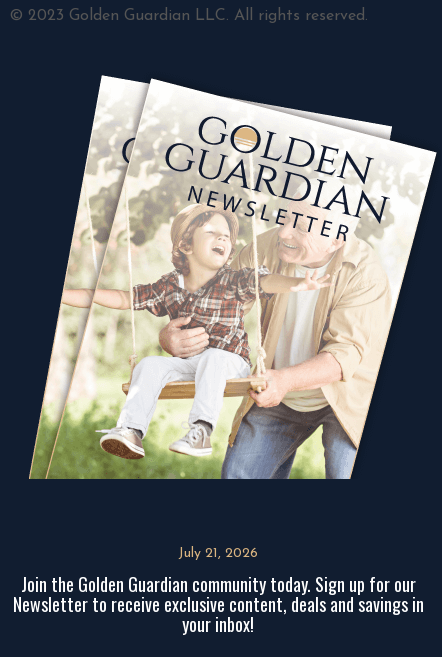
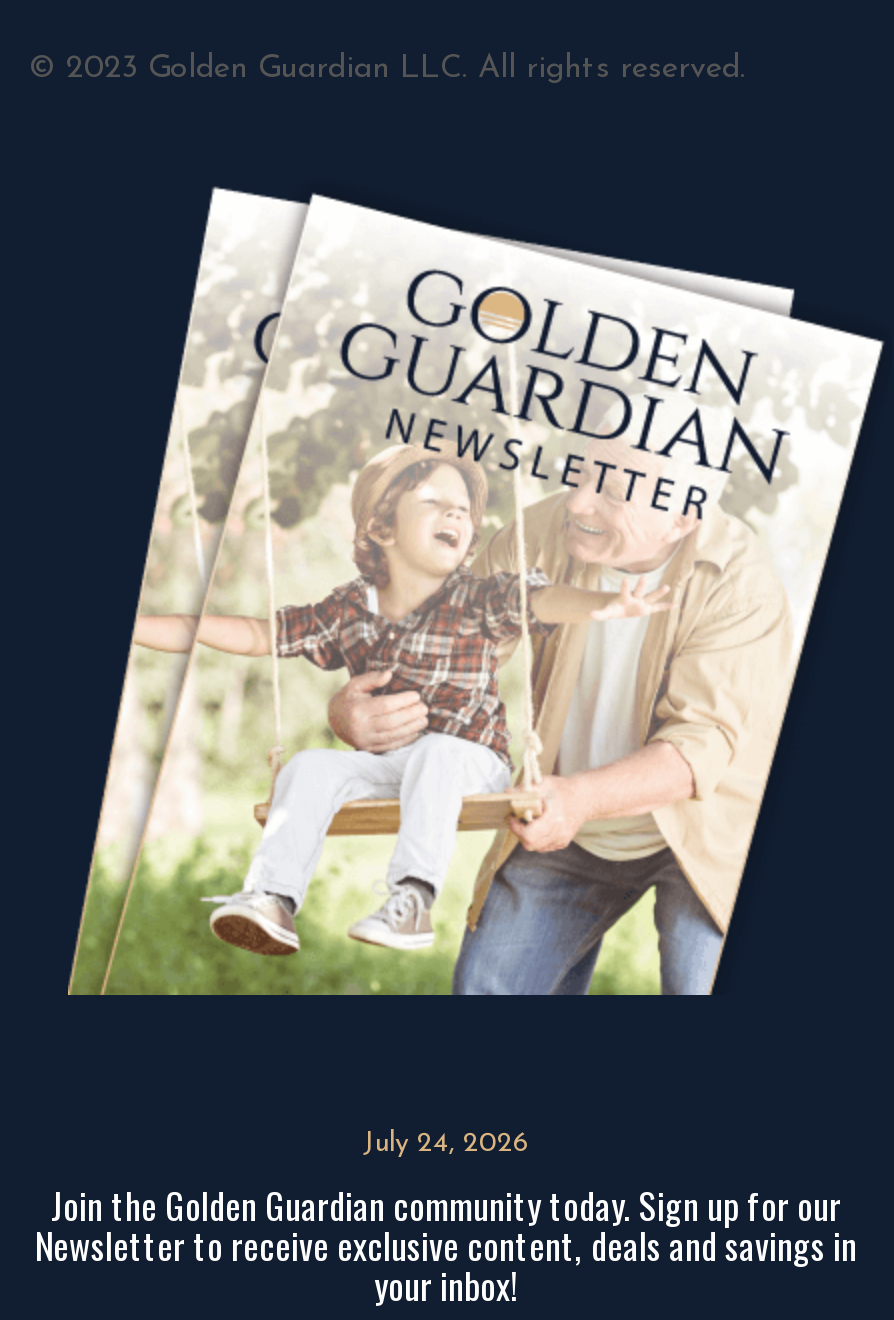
- July 21, 2026
+ July 24, 2026
